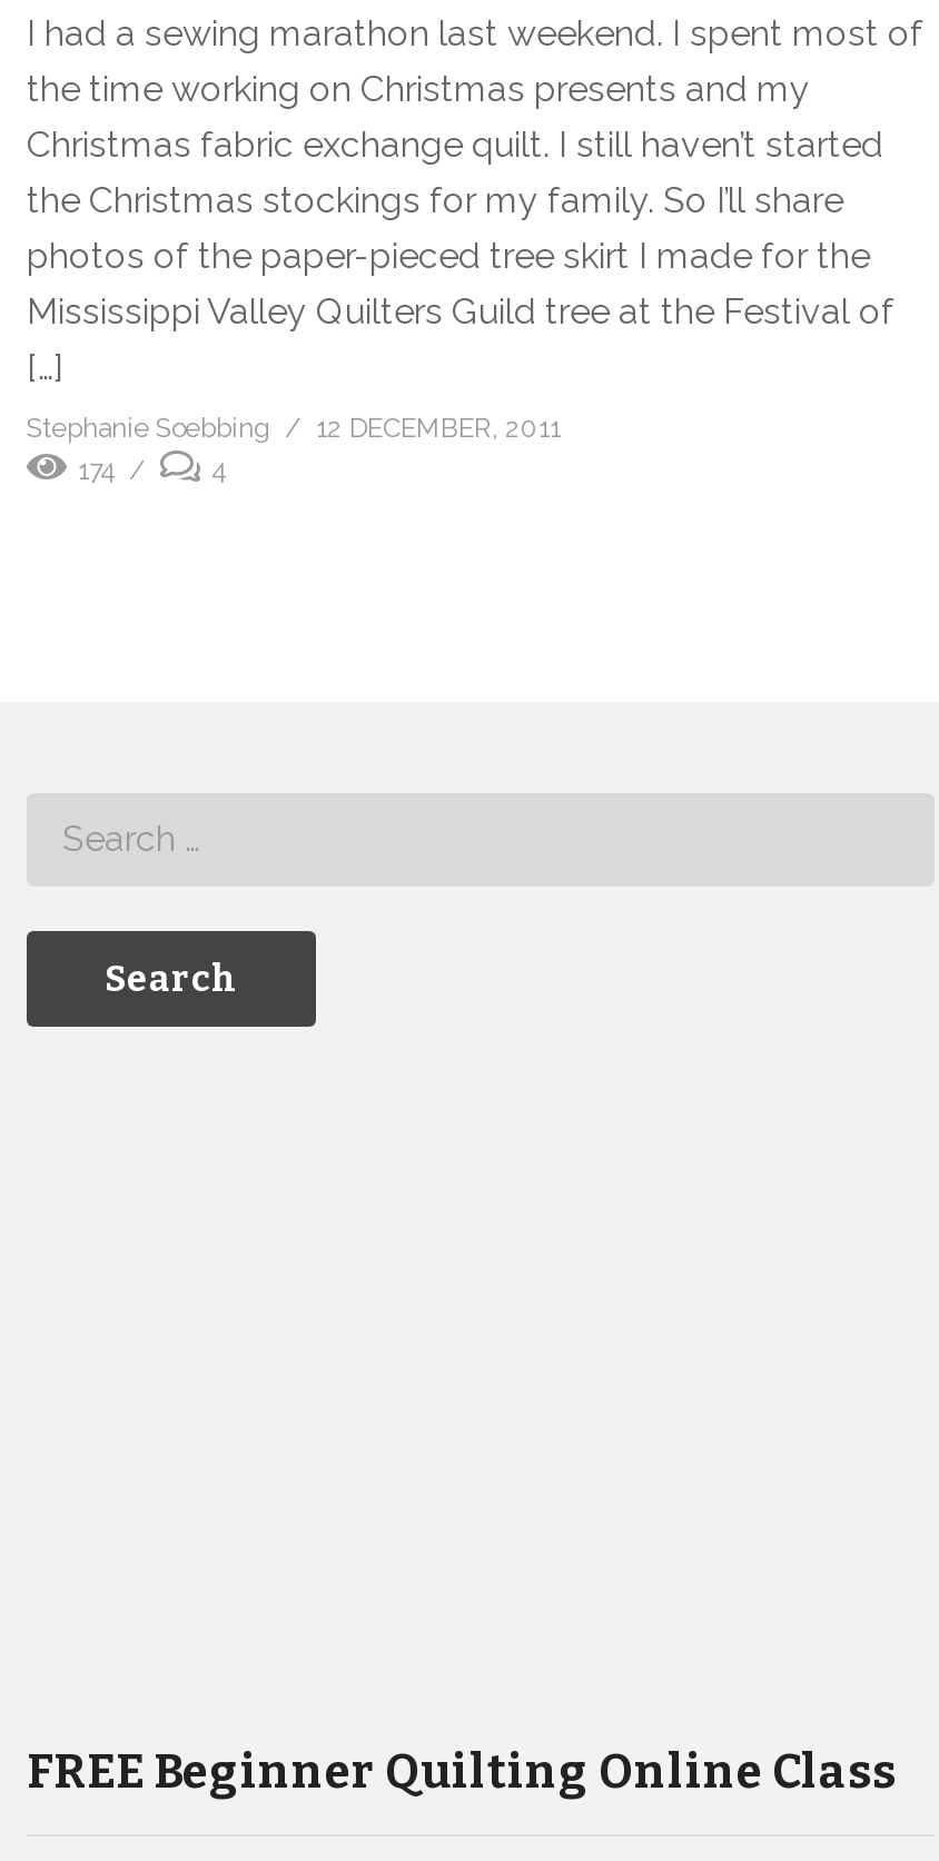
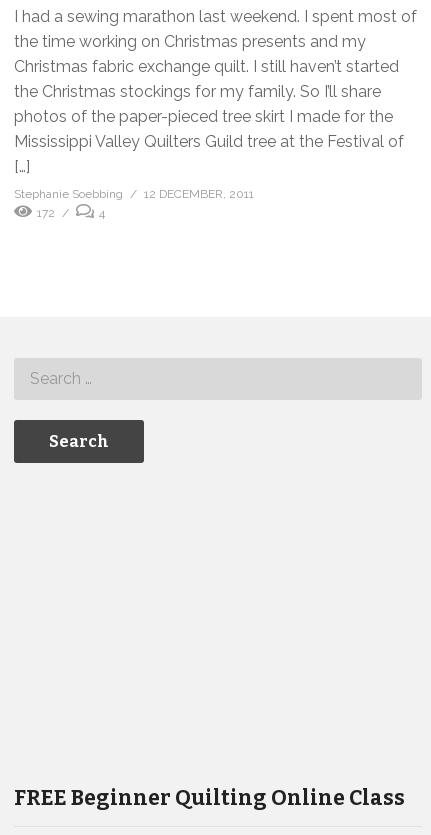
- 174
+ 172
